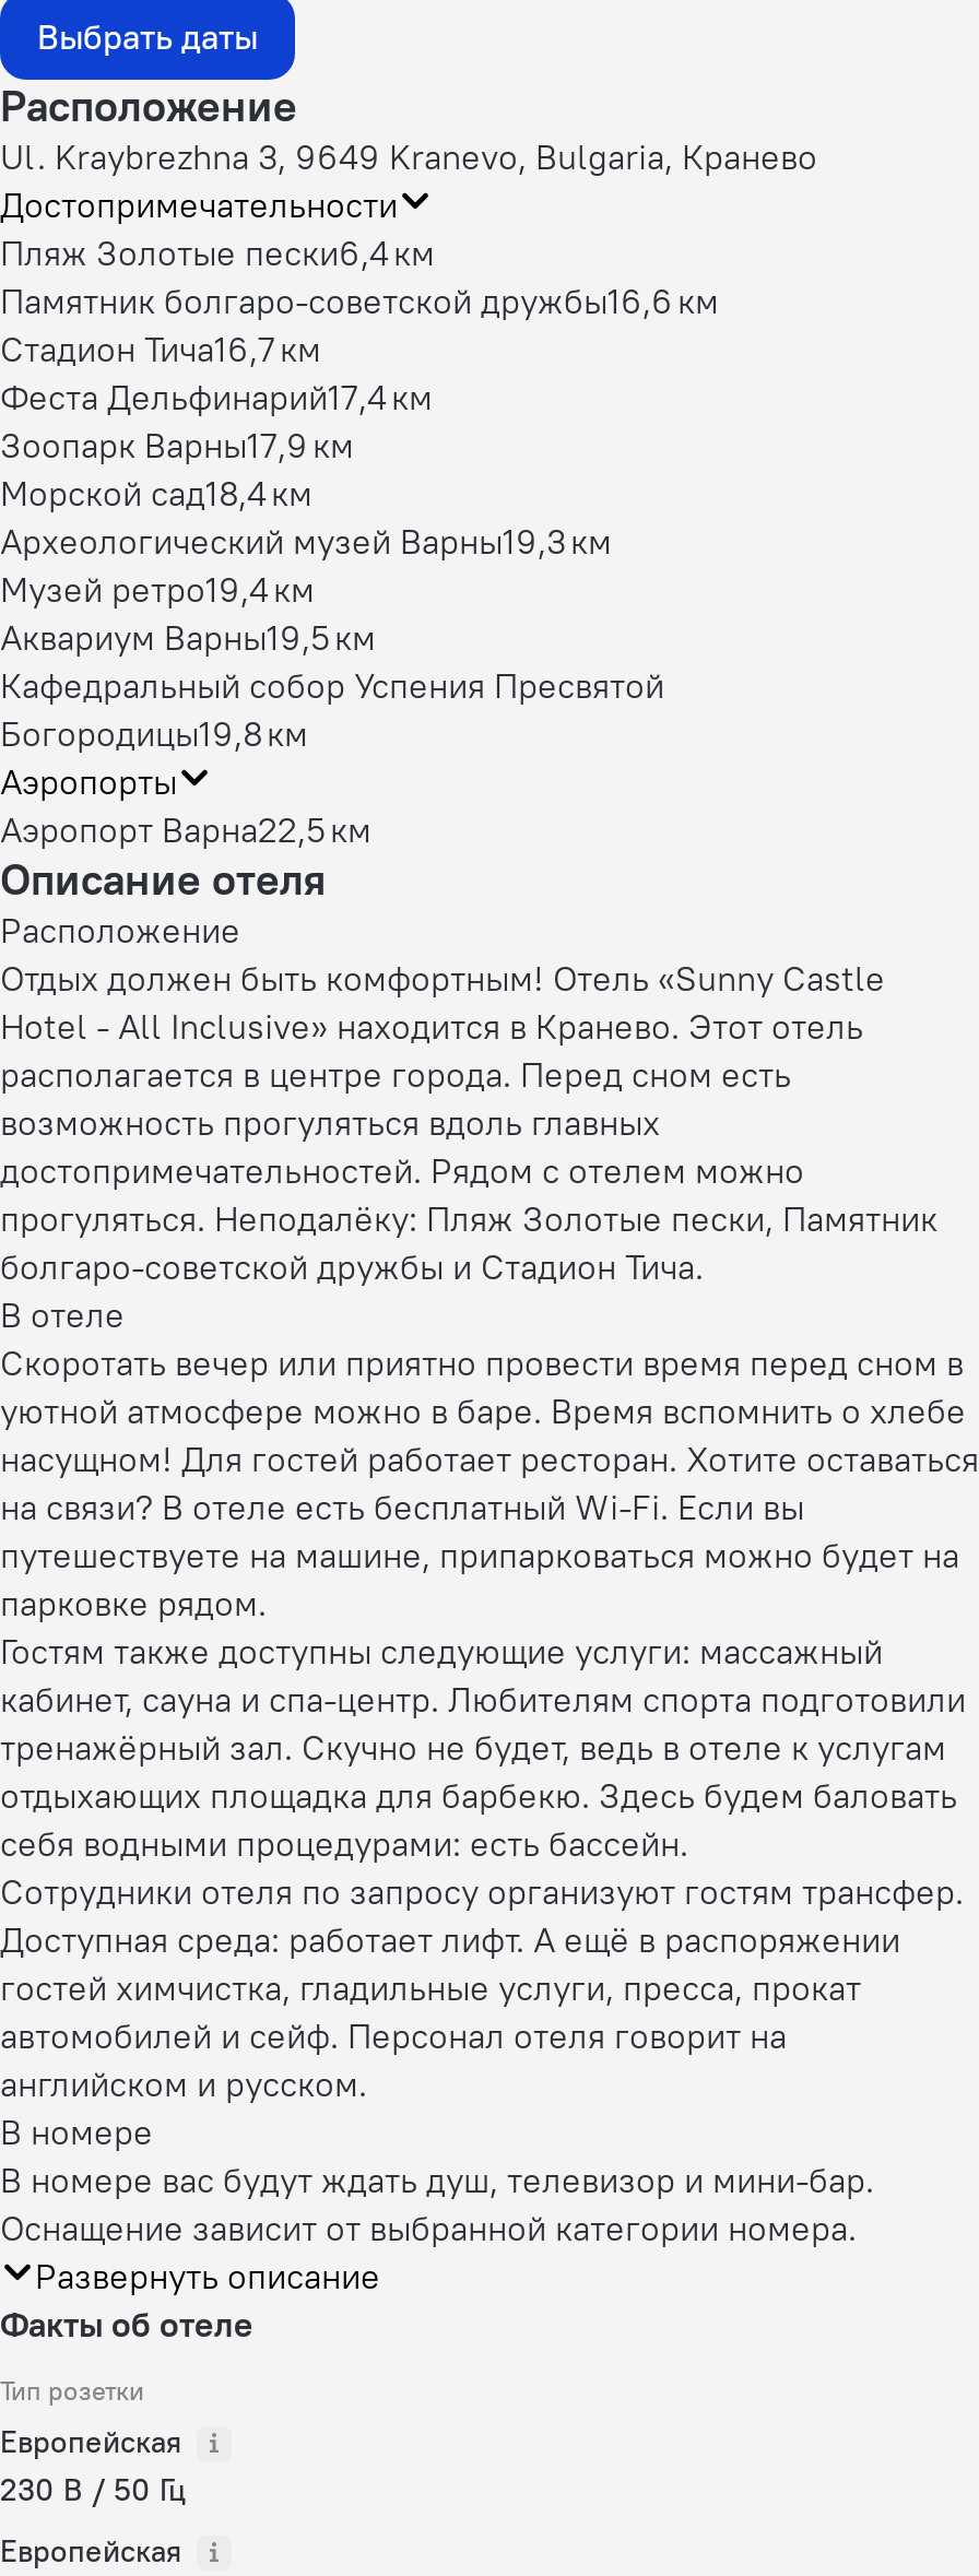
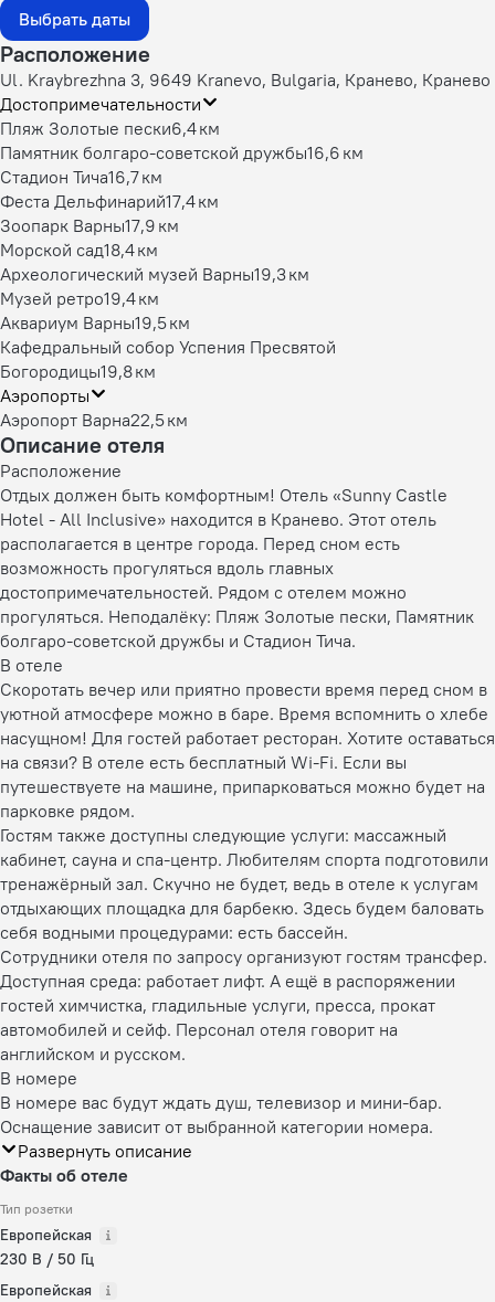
- Ul. Kraybrezhna 3, 9649 Kranevo, Bulgaria, Кранево
+ Ul. Kraybrezhna 3, 9649 Kranevo, Bulgaria, Кранево, Кранево
